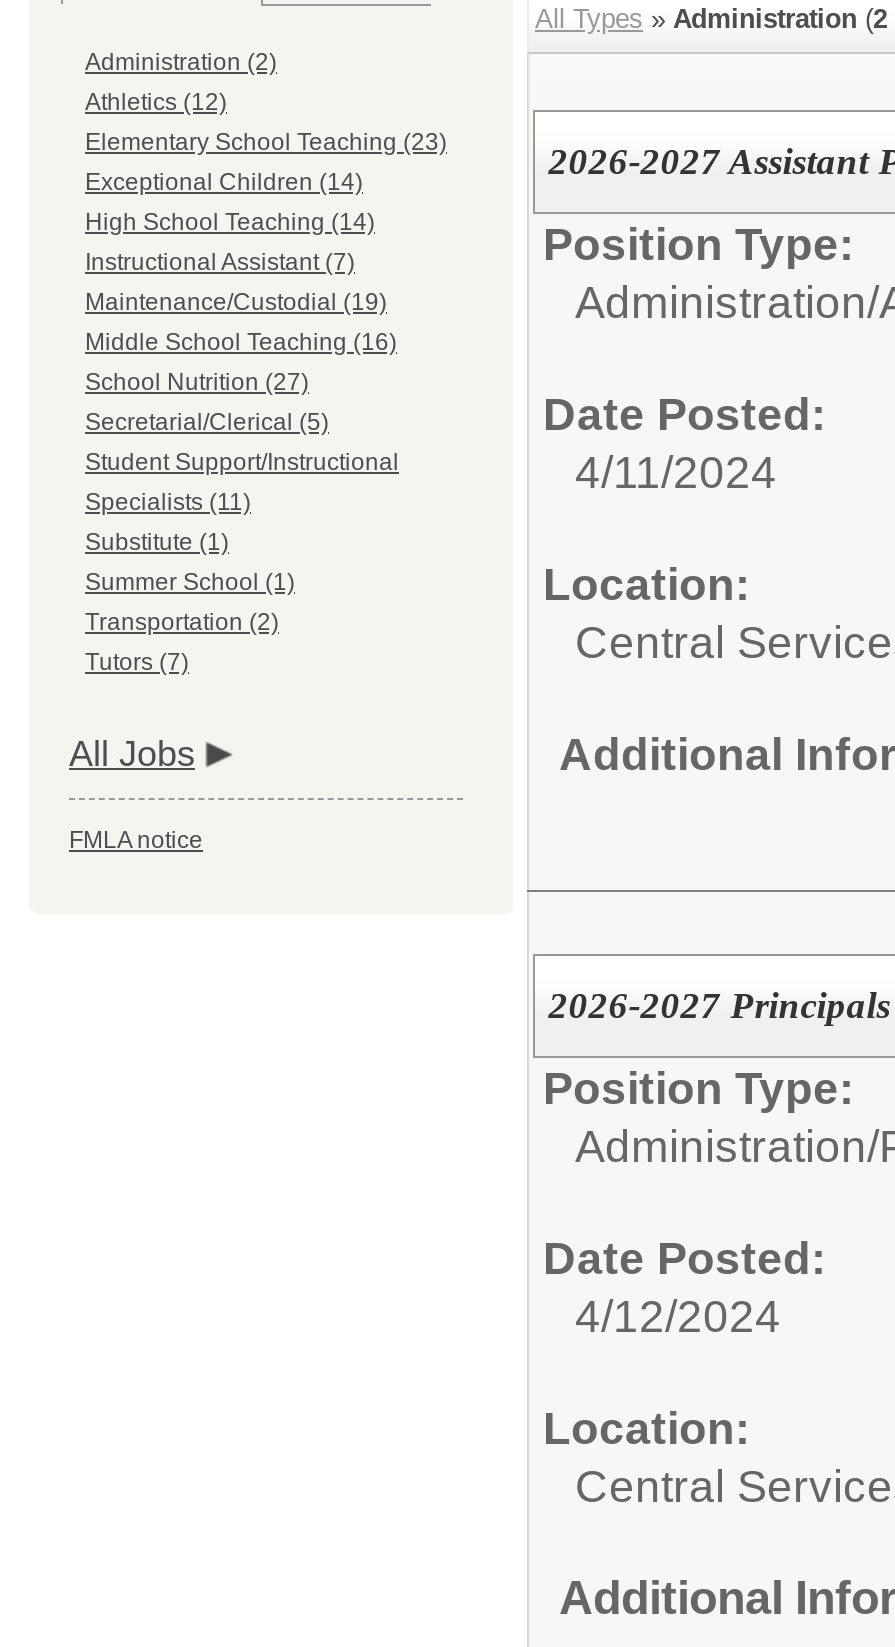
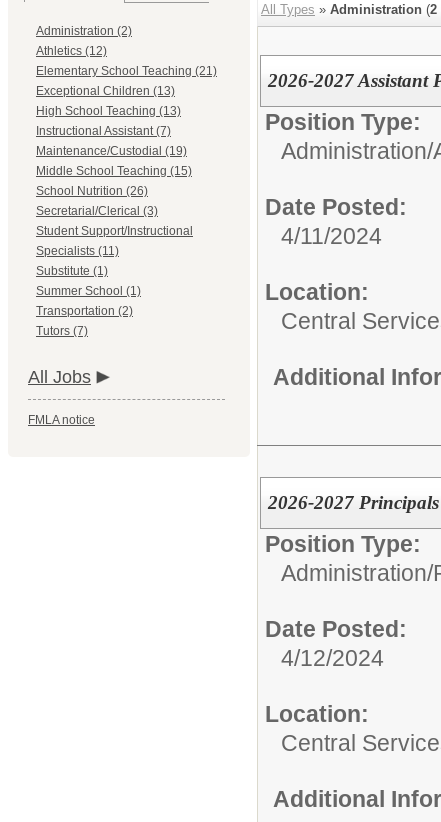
- Elementary School Teaching (23)
+ Elementary School Teaching (21)

- Exceptional Children (14)
+ Exceptional Children (13)

- High School Teaching (14)
+ High School Teaching (13)

- Middle School Teaching (16)
+ Middle School Teaching (15)

- School Nutrition (27)
+ School Nutrition (26)

- Secretarial/Clerical (5)
+ Secretarial/Clerical (3)
